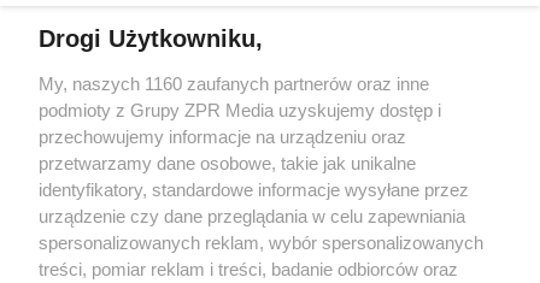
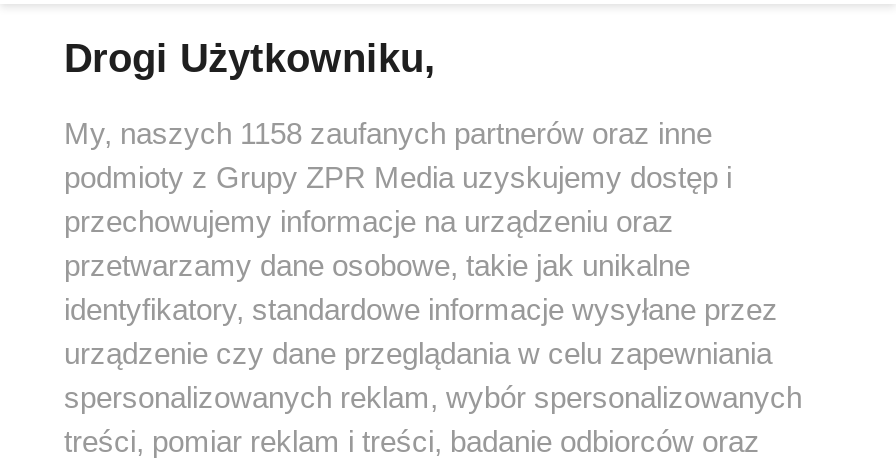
- My, naszych 1160 zaufanych partnerów oraz inne
+ My, naszych 1158 zaufanych partnerów oraz inne
